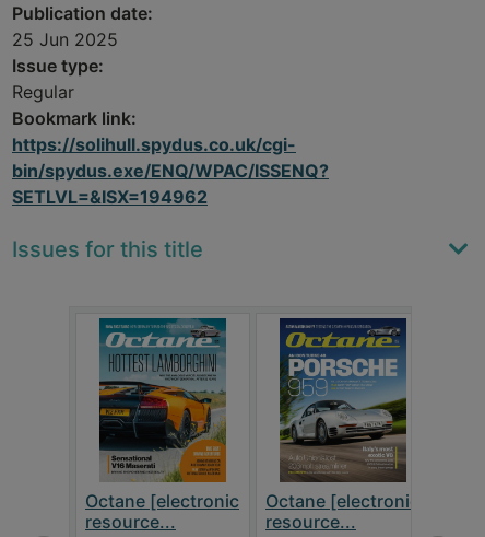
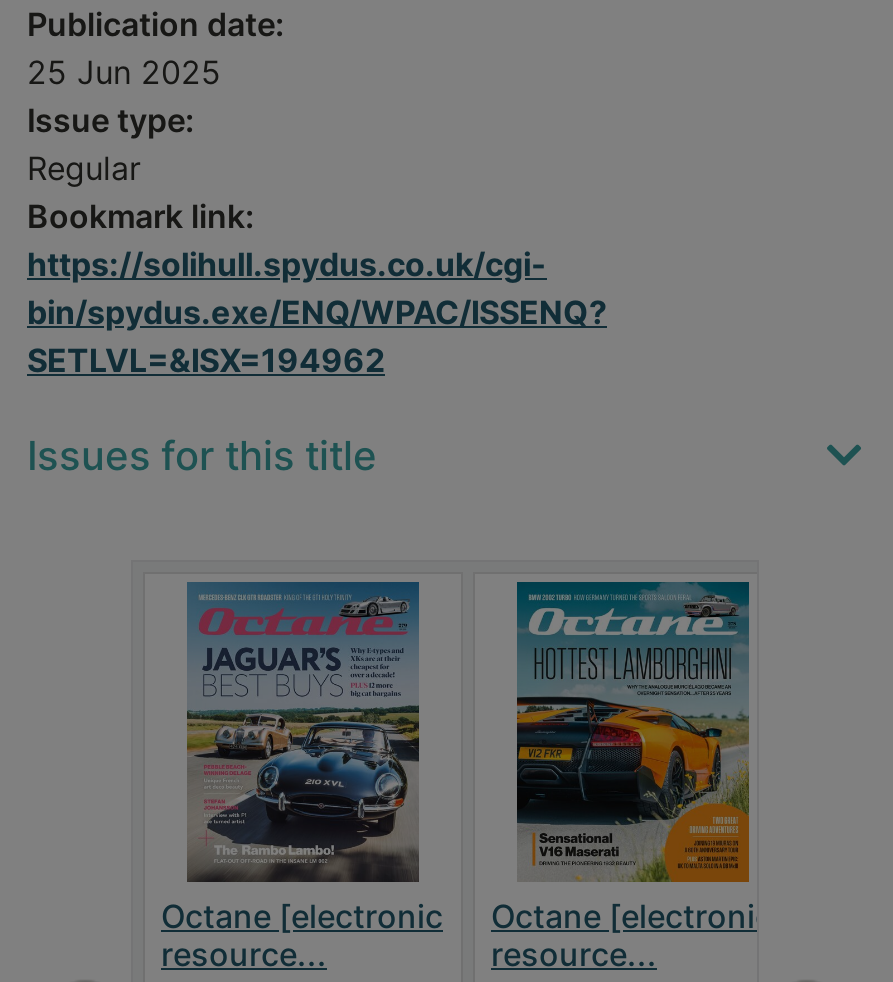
- [image]
+ [image]

- [image]
+ [image]
